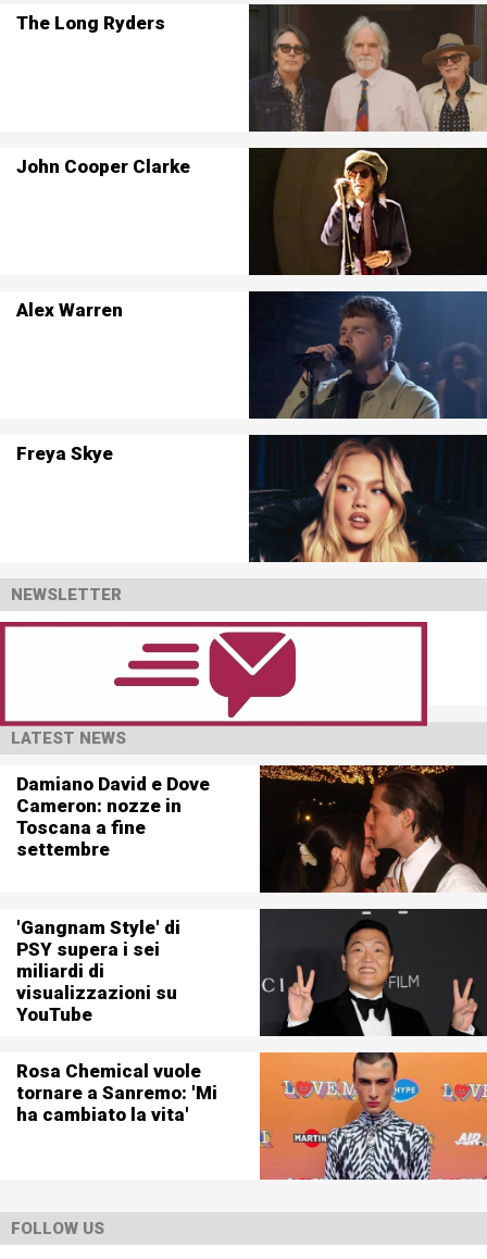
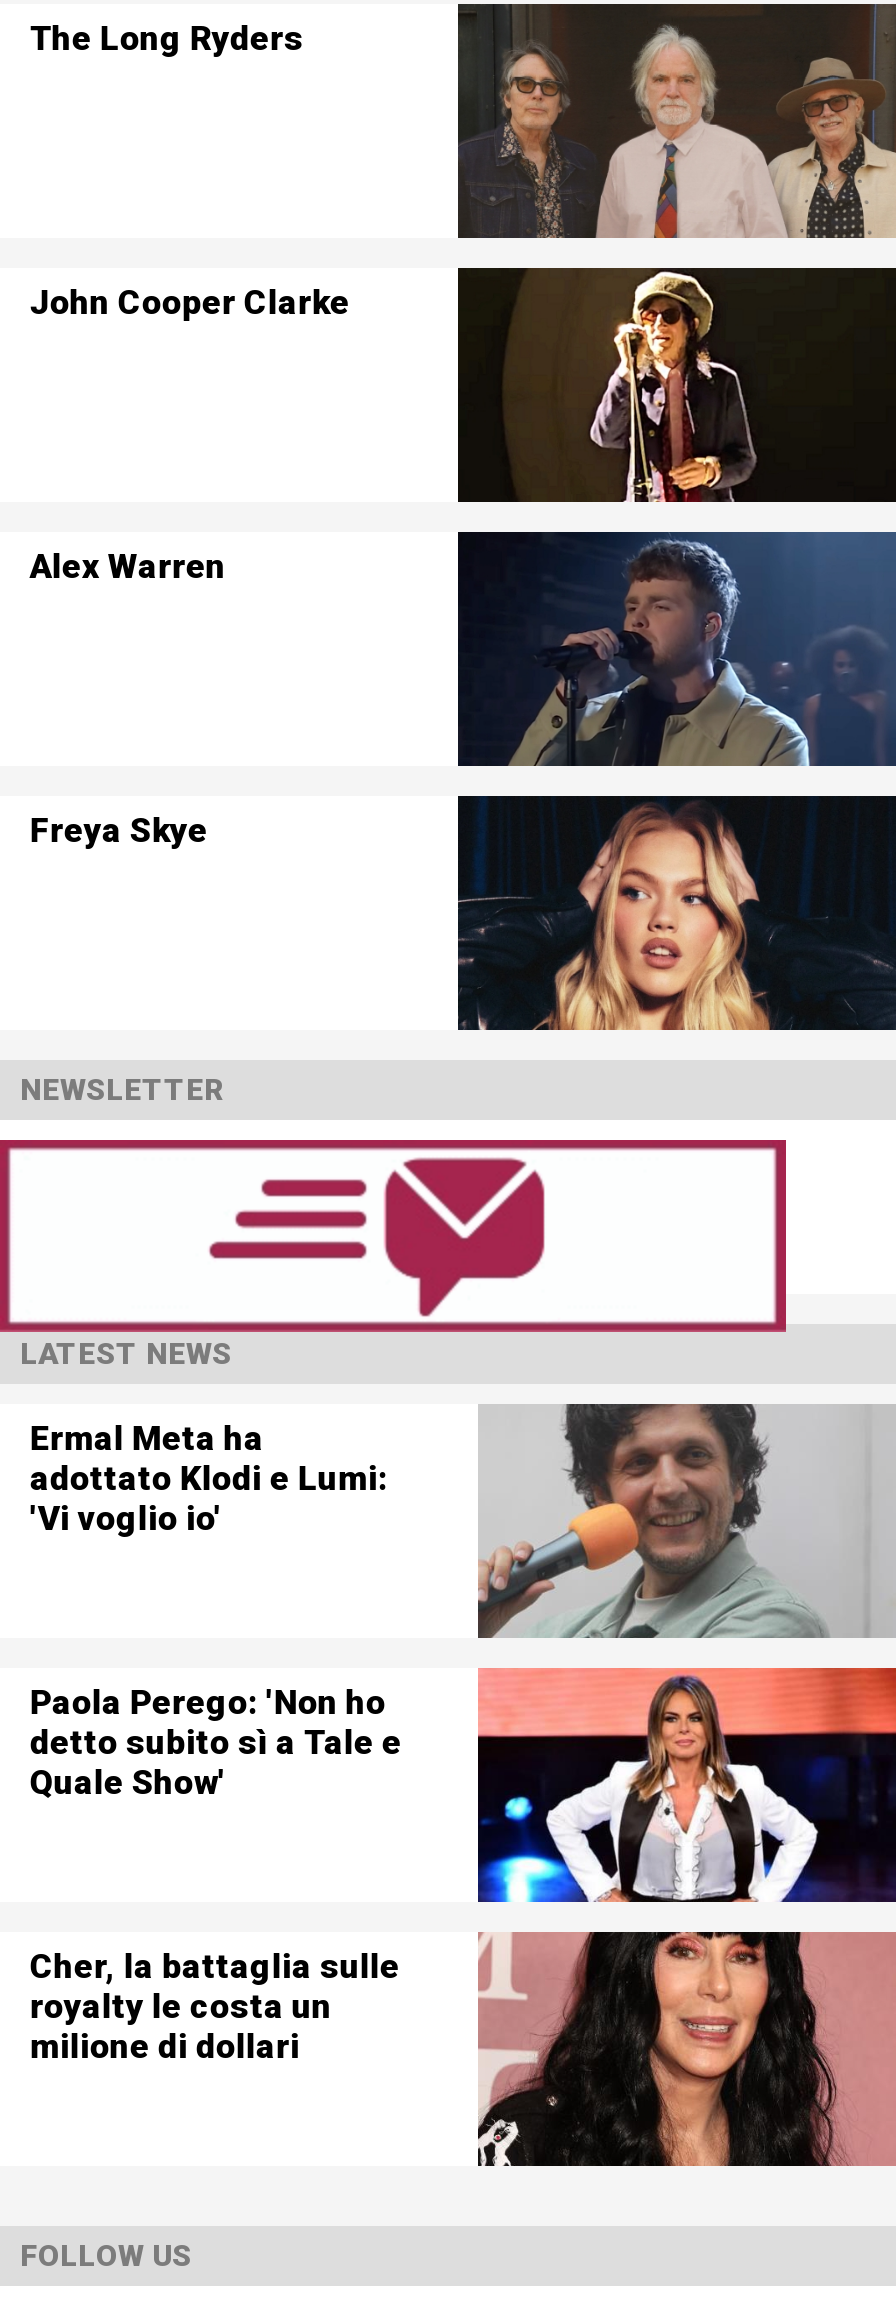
- [image]
+ [image]

- Damiano David e Dove
- Cameron: nozze in
- Toscana a fine
- settembre
+ Ermal Meta ha
+ adottato Klodi e Lumi:
+ 'Vi voglio io'

- [image]
+ [image]

- 'Gangnam Style' di
- PSY supera i sei
- miliardi di
- visualizzazioni su
- YouTube
+ Paola Perego: 'Non ho
+ detto subito sì a Tale e
+ Quale Show'

- [image]
- Rosa Chemical vuole
- tornare a Sanremo: 'Mi
- ha cambiato la vita'
+ [image]
+ Cher, la battaglia sulle
+ royalty le costa un
+ milione di dollari
